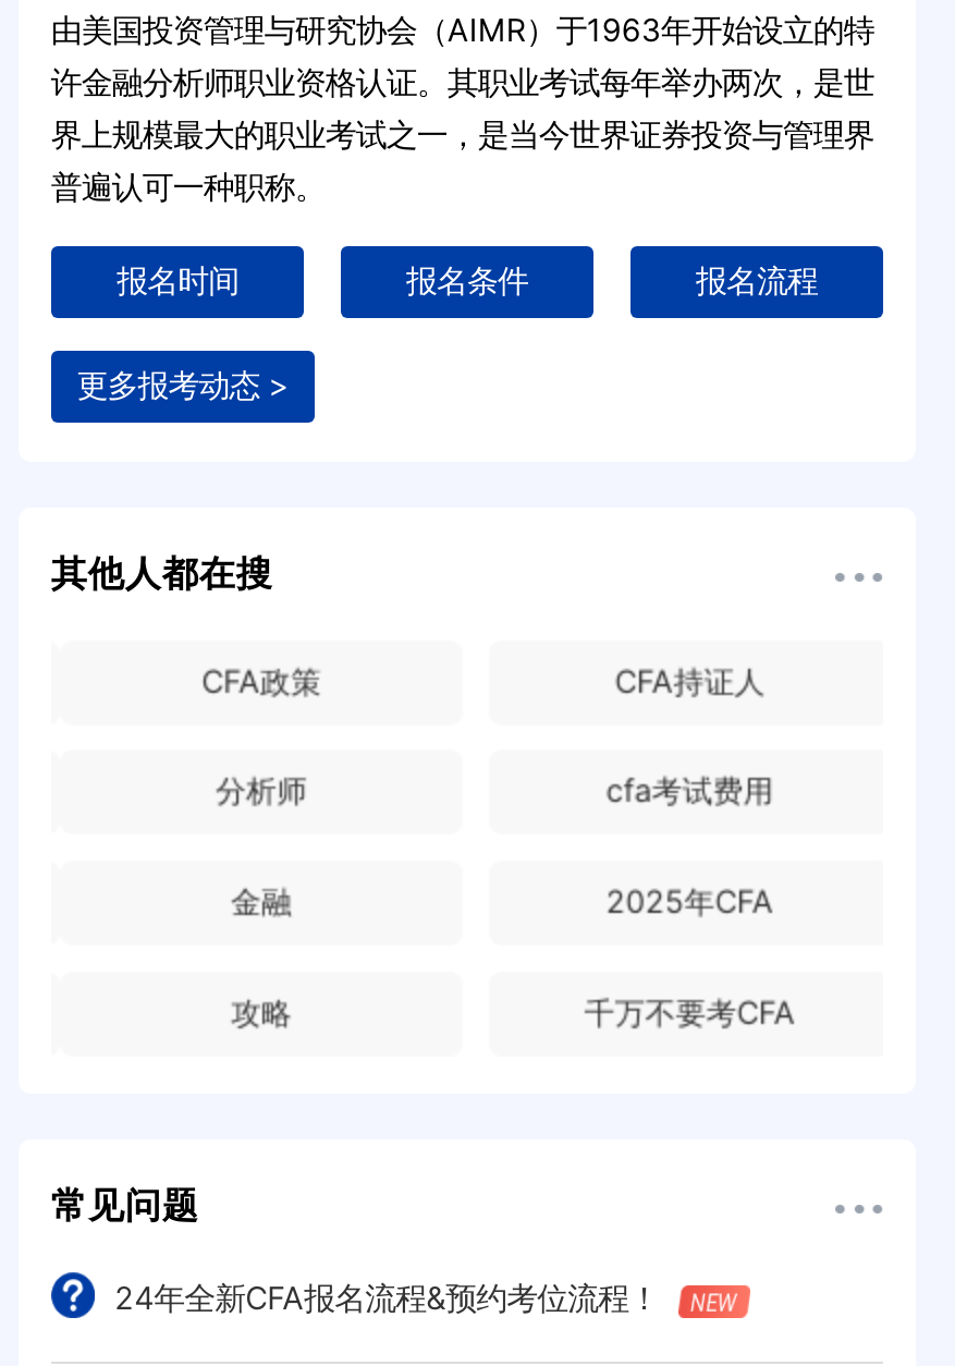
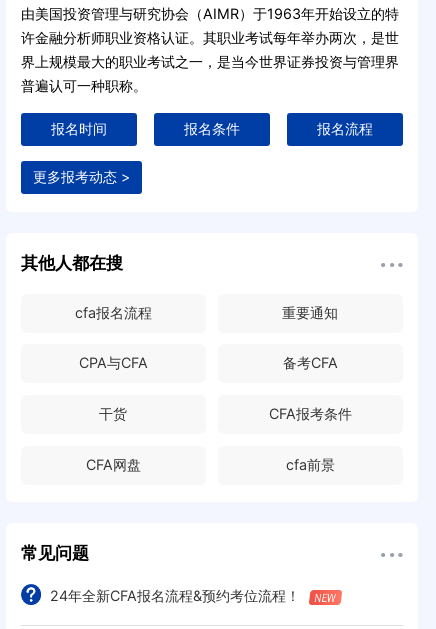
- CFA政策
- CFA持证人
+ cfa报名流程
+ 重要通知

- 分析师
- cfa考试费用
+ CPA与CFA
+ 备考CFA

- 金融
- 2025年CFA
+ 干货
+ CFA报考条件

- 攻略
- 千万不要考CFA
+ CFA网盘
+ cfa前景
